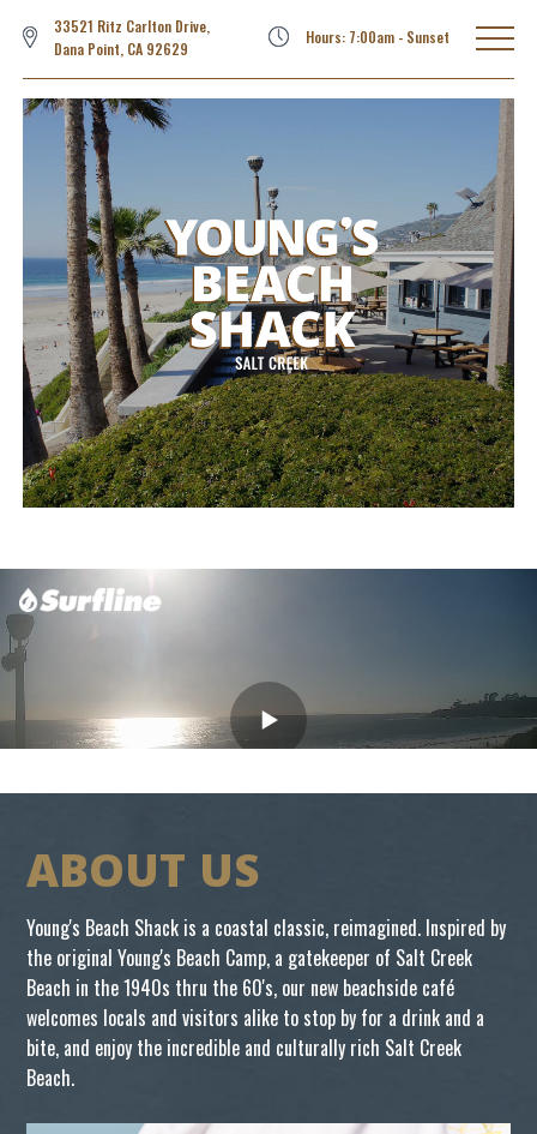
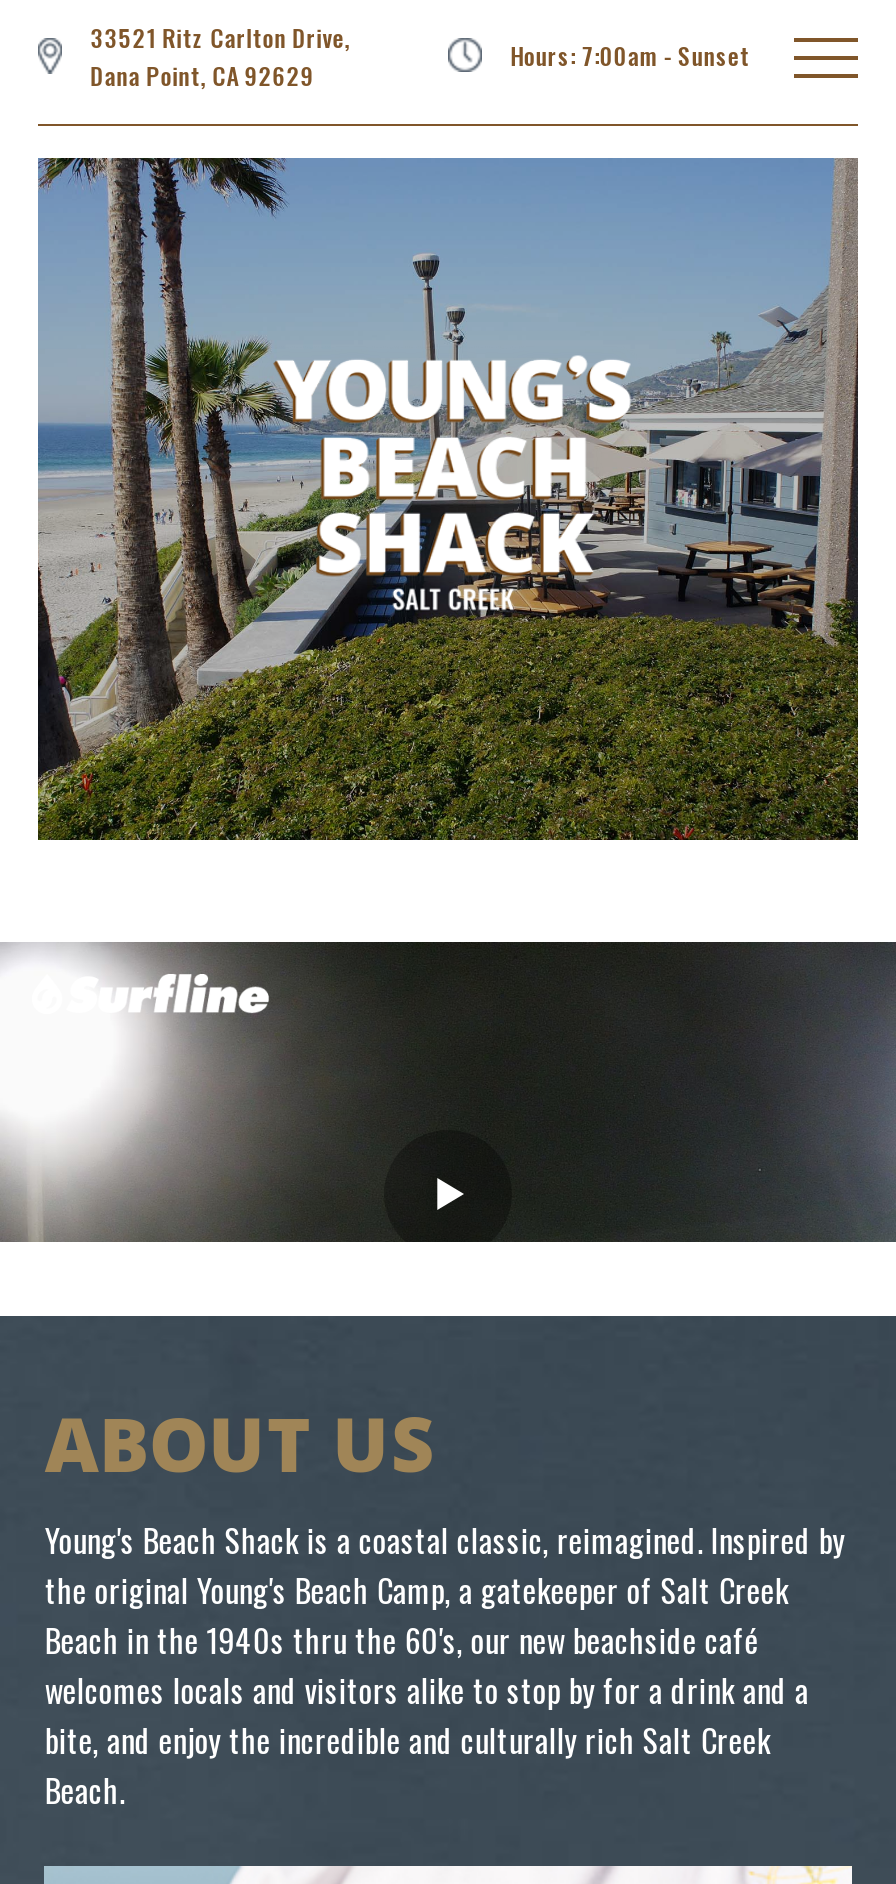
- [image]
+ [image]
